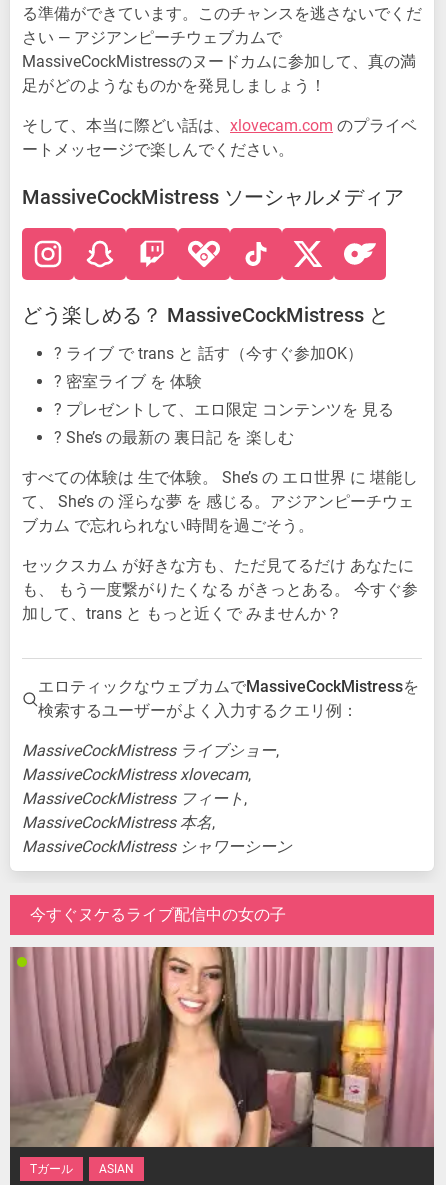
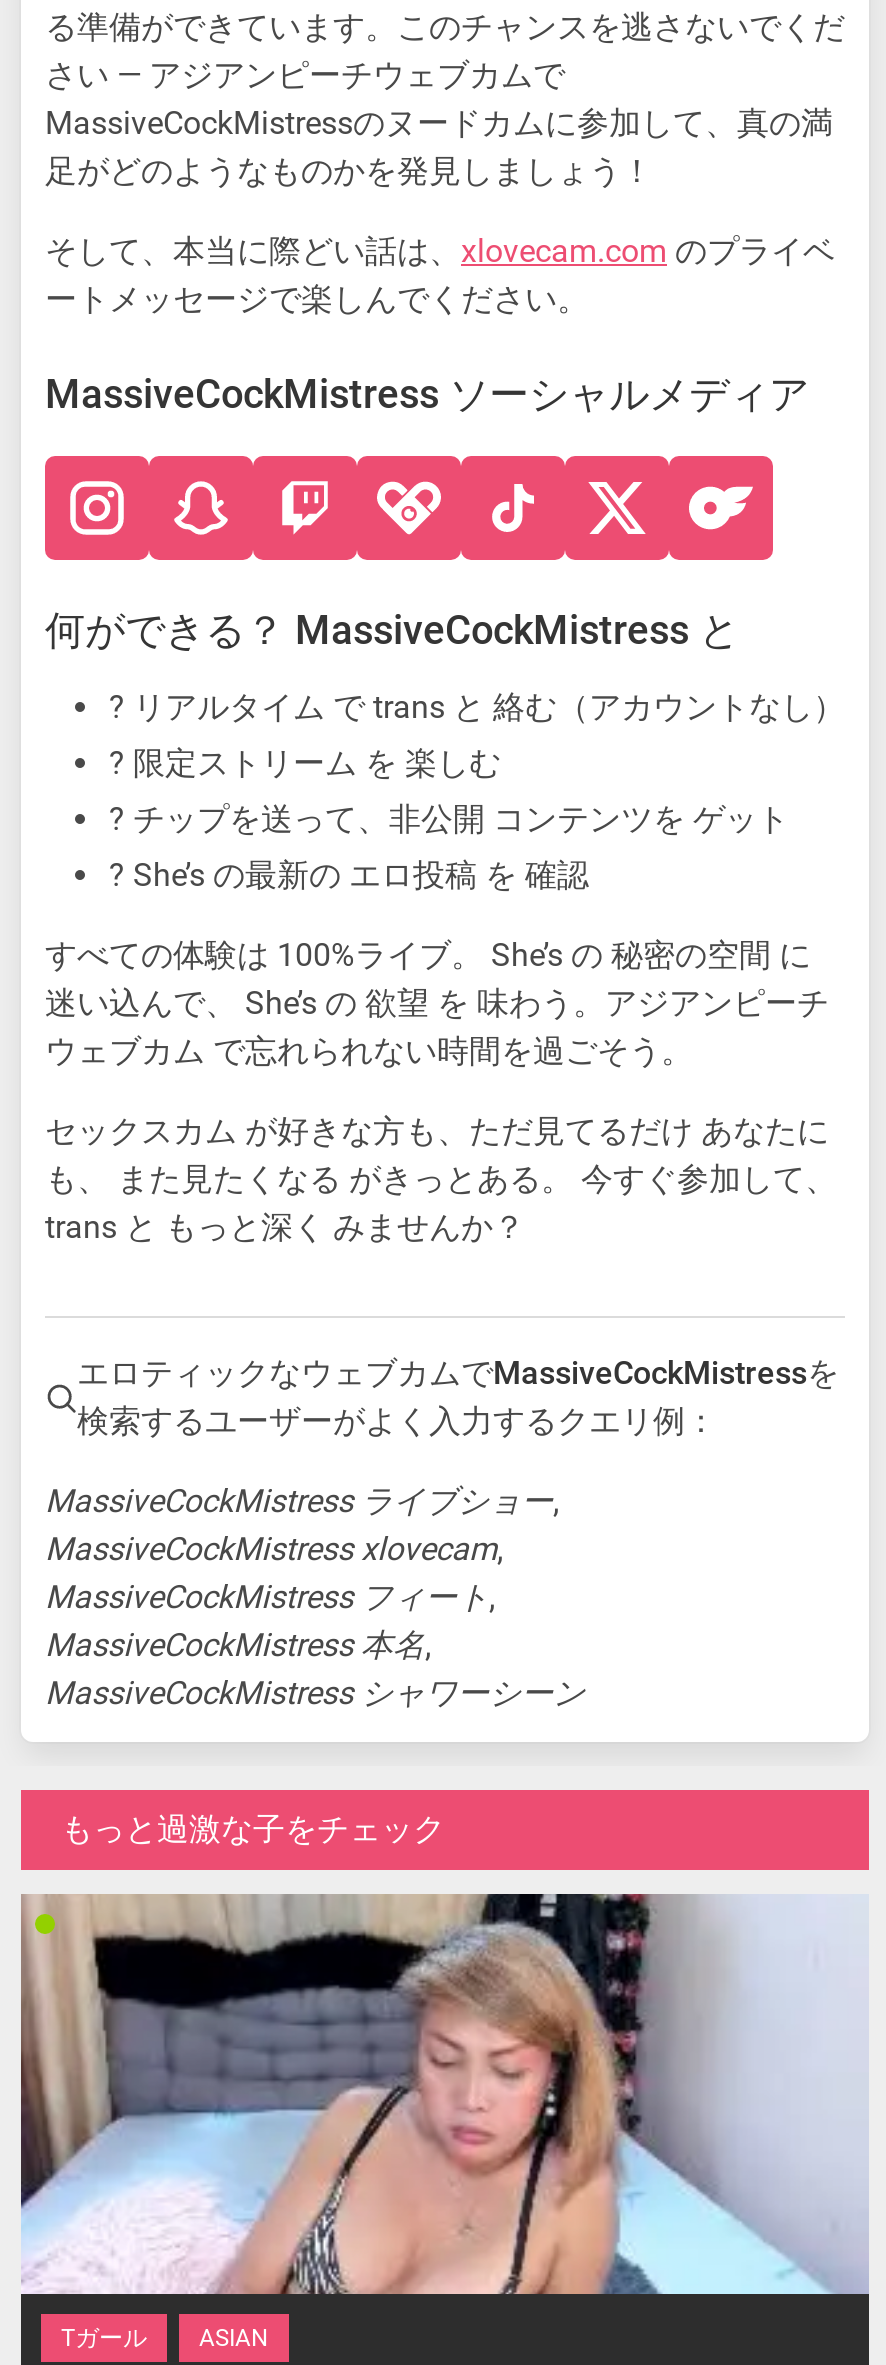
- どう楽しめる？ MassiveCockMistress と
+ 何ができる？ MassiveCockMistress と

- ? ライブ で trans と 話す（今すぐ参加OK）
+ ? リアルタイム で trans と 絡む（アカウントなし）

- ? 密室ライブ を 体験
+ ? 限定ストリーム を 楽しむ

- ? プレゼントして、エロ限定 コンテンツを 見る
+ ? チップを送って、非公開 コンテンツを ゲット

- ? She’s の最新の 裏日記 を 楽しむ
+ ? She’s の最新の エロ投稿 を 確認

- すべての体験は 生で体験。 She’s の エロ世界 に 堪能し
- て、 She’s の 淫らな夢 を 感じる。アジアンピーチウェ
- ブカム で忘れられない時間を過ごそう。
+ すべての体験は 100%ライブ。 She’s の 秘密の空間 に
+ 迷い込んで、 She’s の 欲望 を 味わう。アジアンピーチ
+ ウェブカム で忘れられない時間を過ごそう。

- も、 もう一度繋がりたくなる がきっとある。 今すぐ参
- 加して、trans と もっと近くで みませんか？
+ も、 また見たくなる がきっとある。 今すぐ参加して、
+ trans と もっと深く みませんか？

- 今すぐヌケるライブ配信中の女の子
+ もっと過激な子をチェック

- [image]
+ [image]
